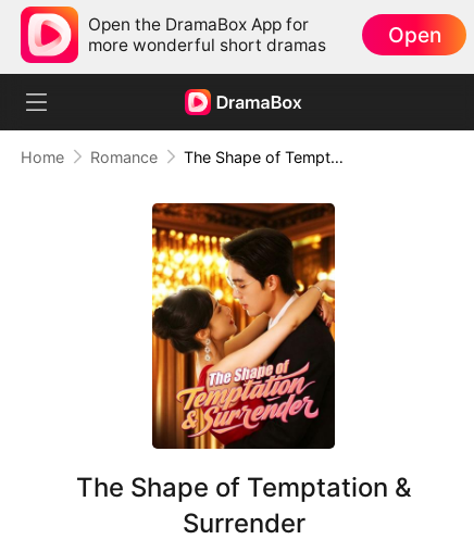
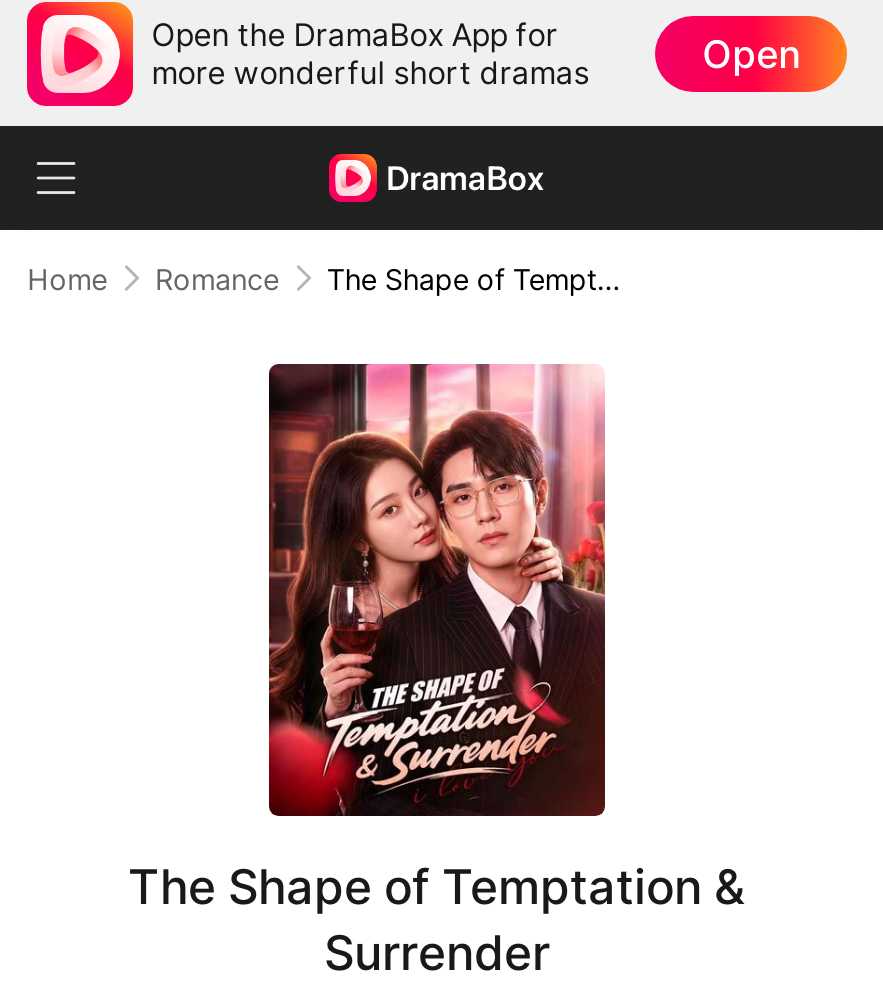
- [image]
+ [image]
